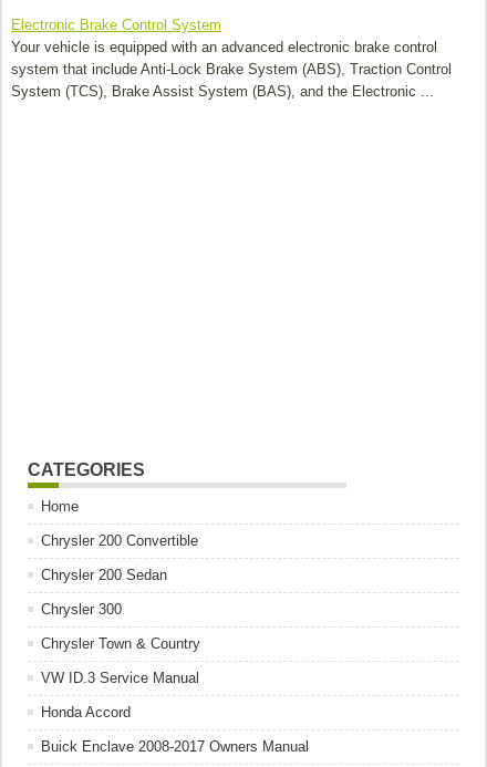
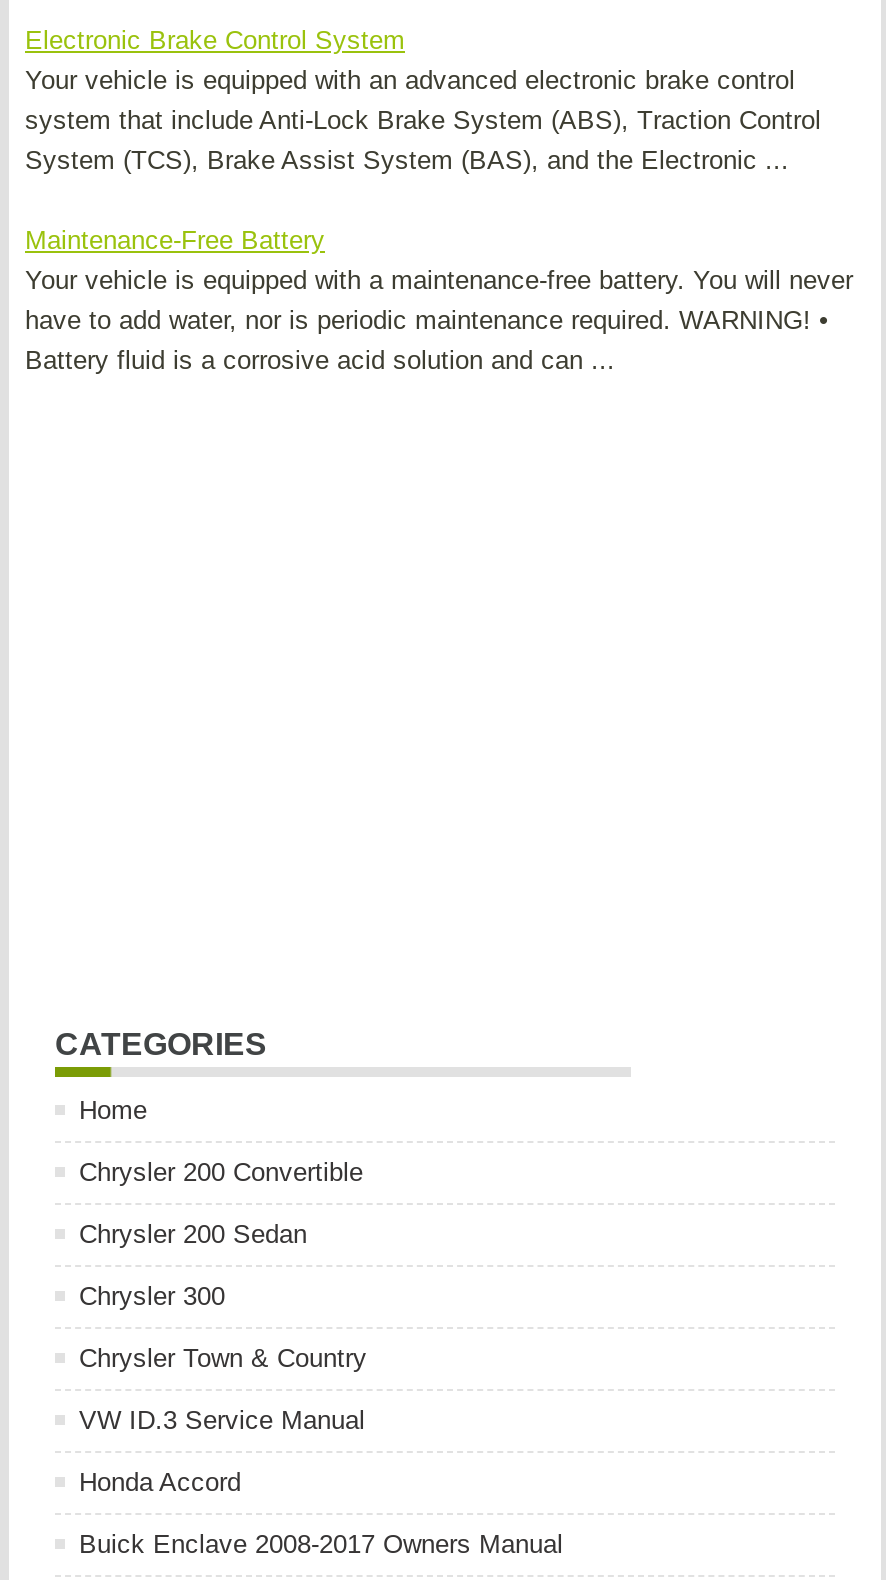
+ Maintenance-Free Battery
+ Your vehicle is equipped with a maintenance-free battery. You will never
+ have to add water, nor is periodic maintenance required. WARNING! •
+ Battery fluid is a corrosive acid solution and can ...
